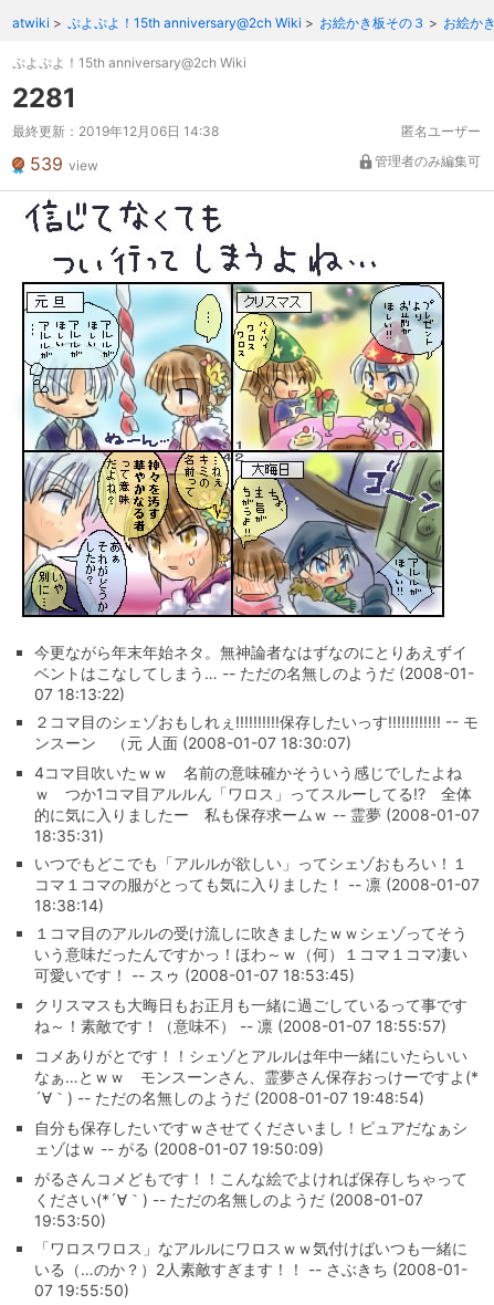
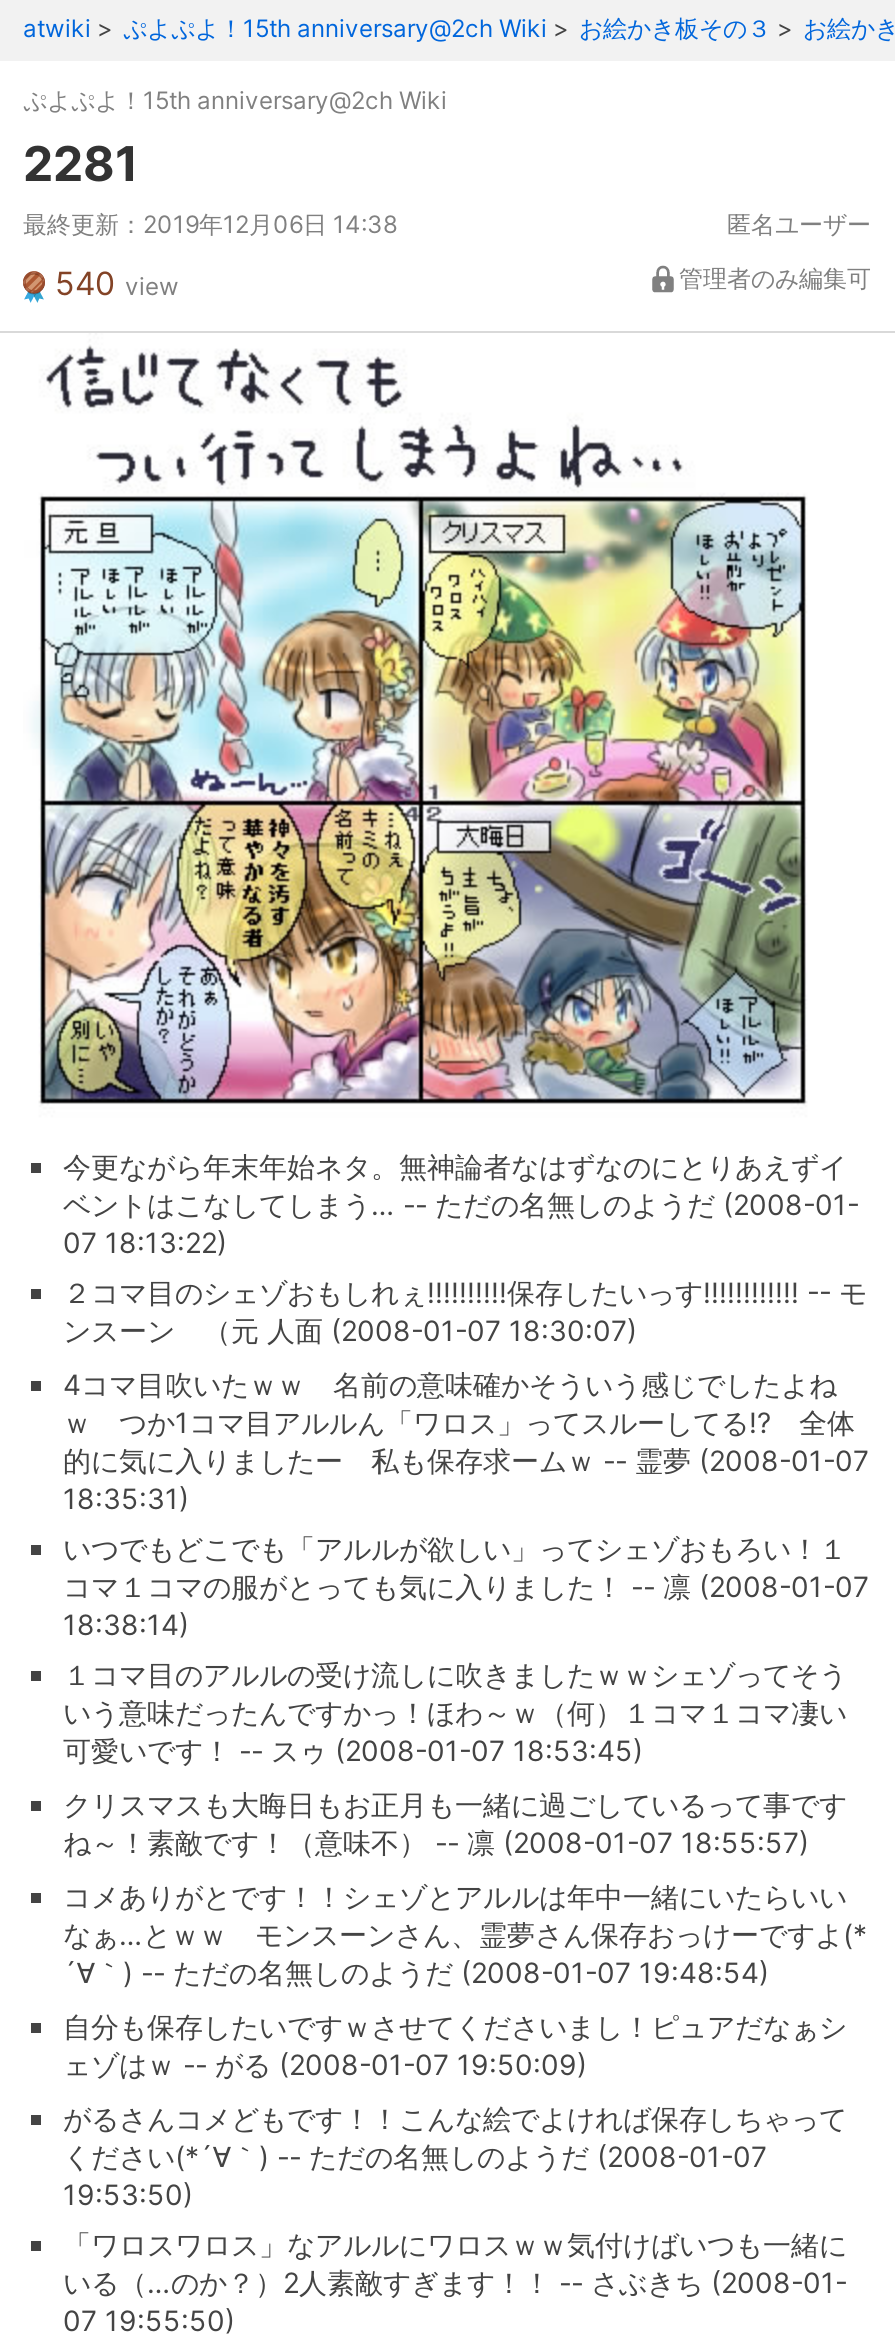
- 539 view
+ 540 view
